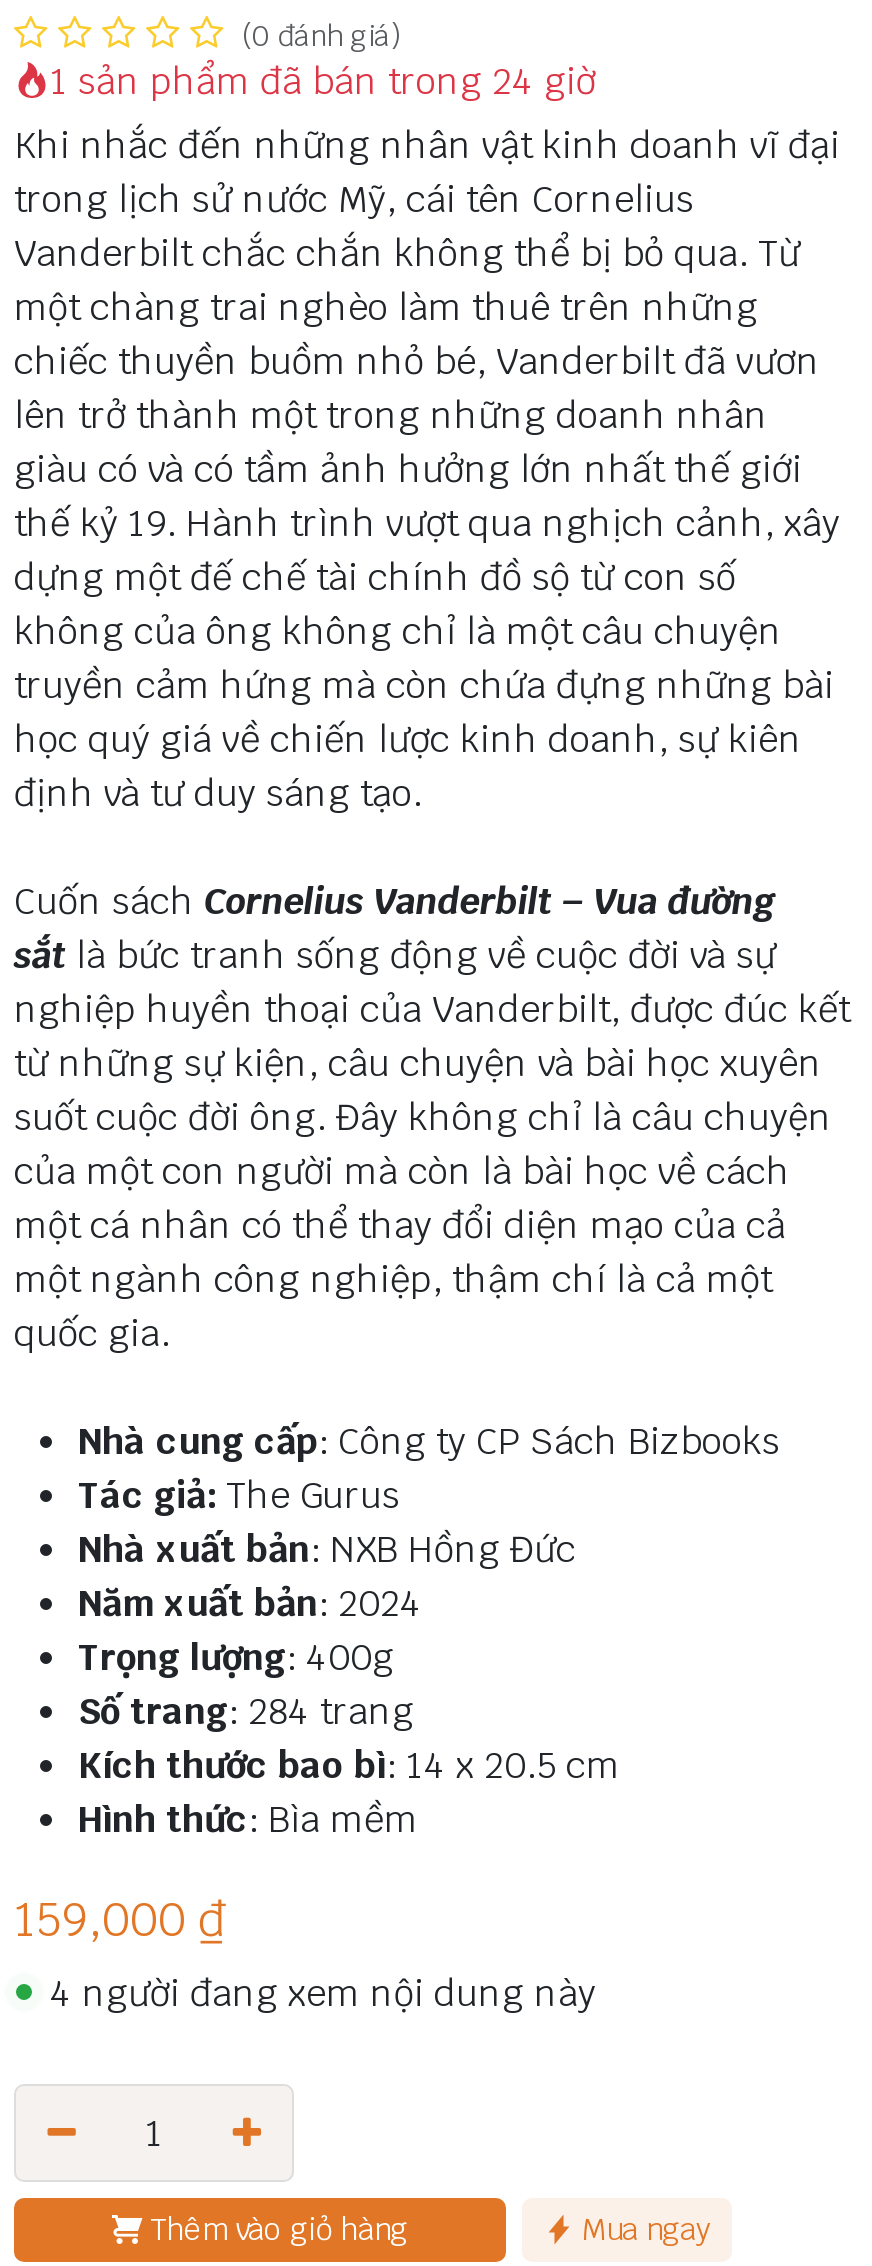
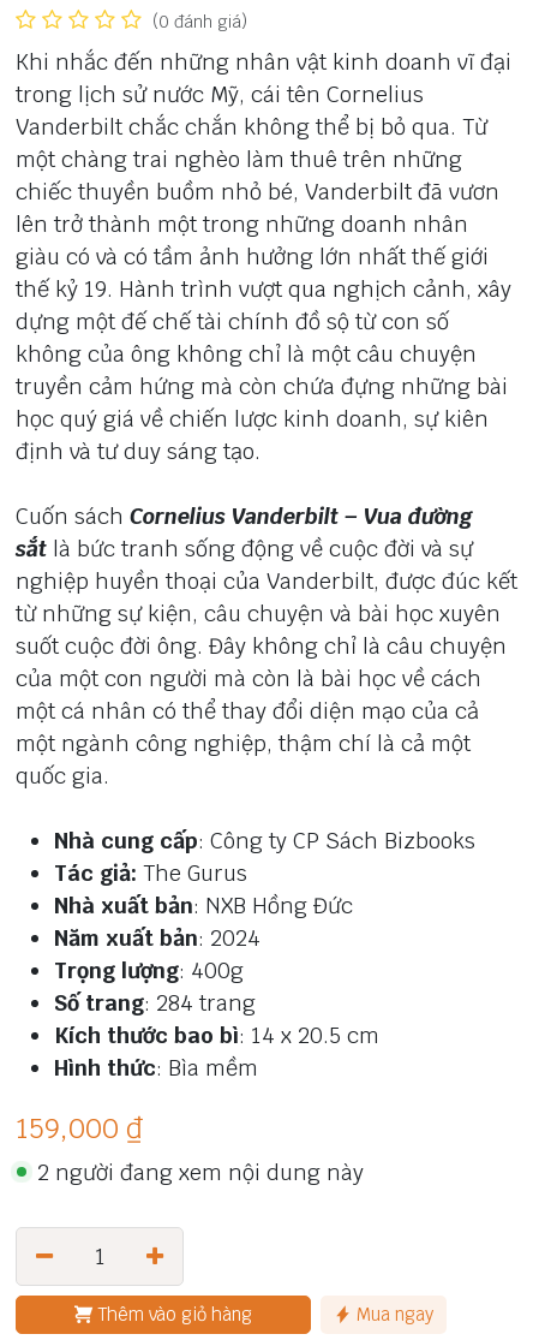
- 1 sản phẩm đã bán trong 24 giờ

- 4 người đang xem nội dung này
+ 2 người đang xem nội dung này
